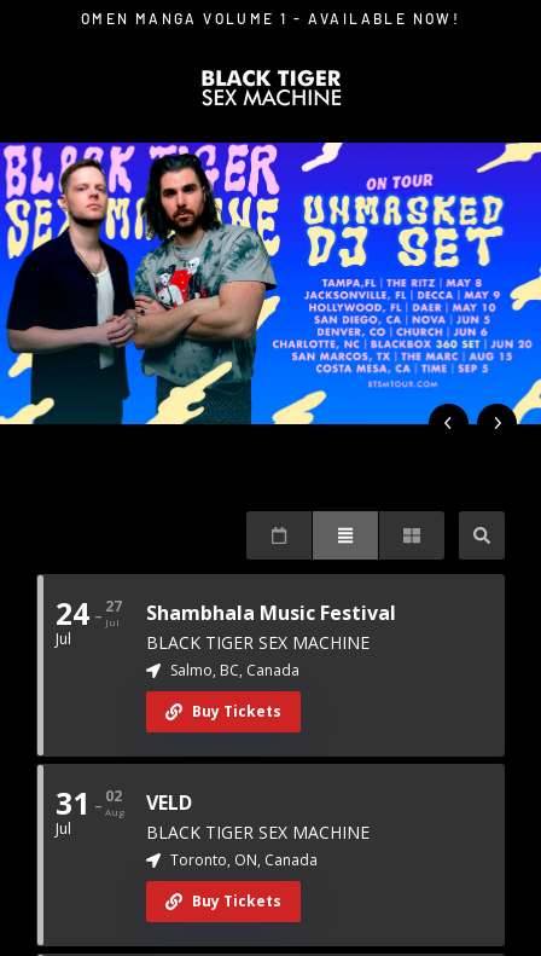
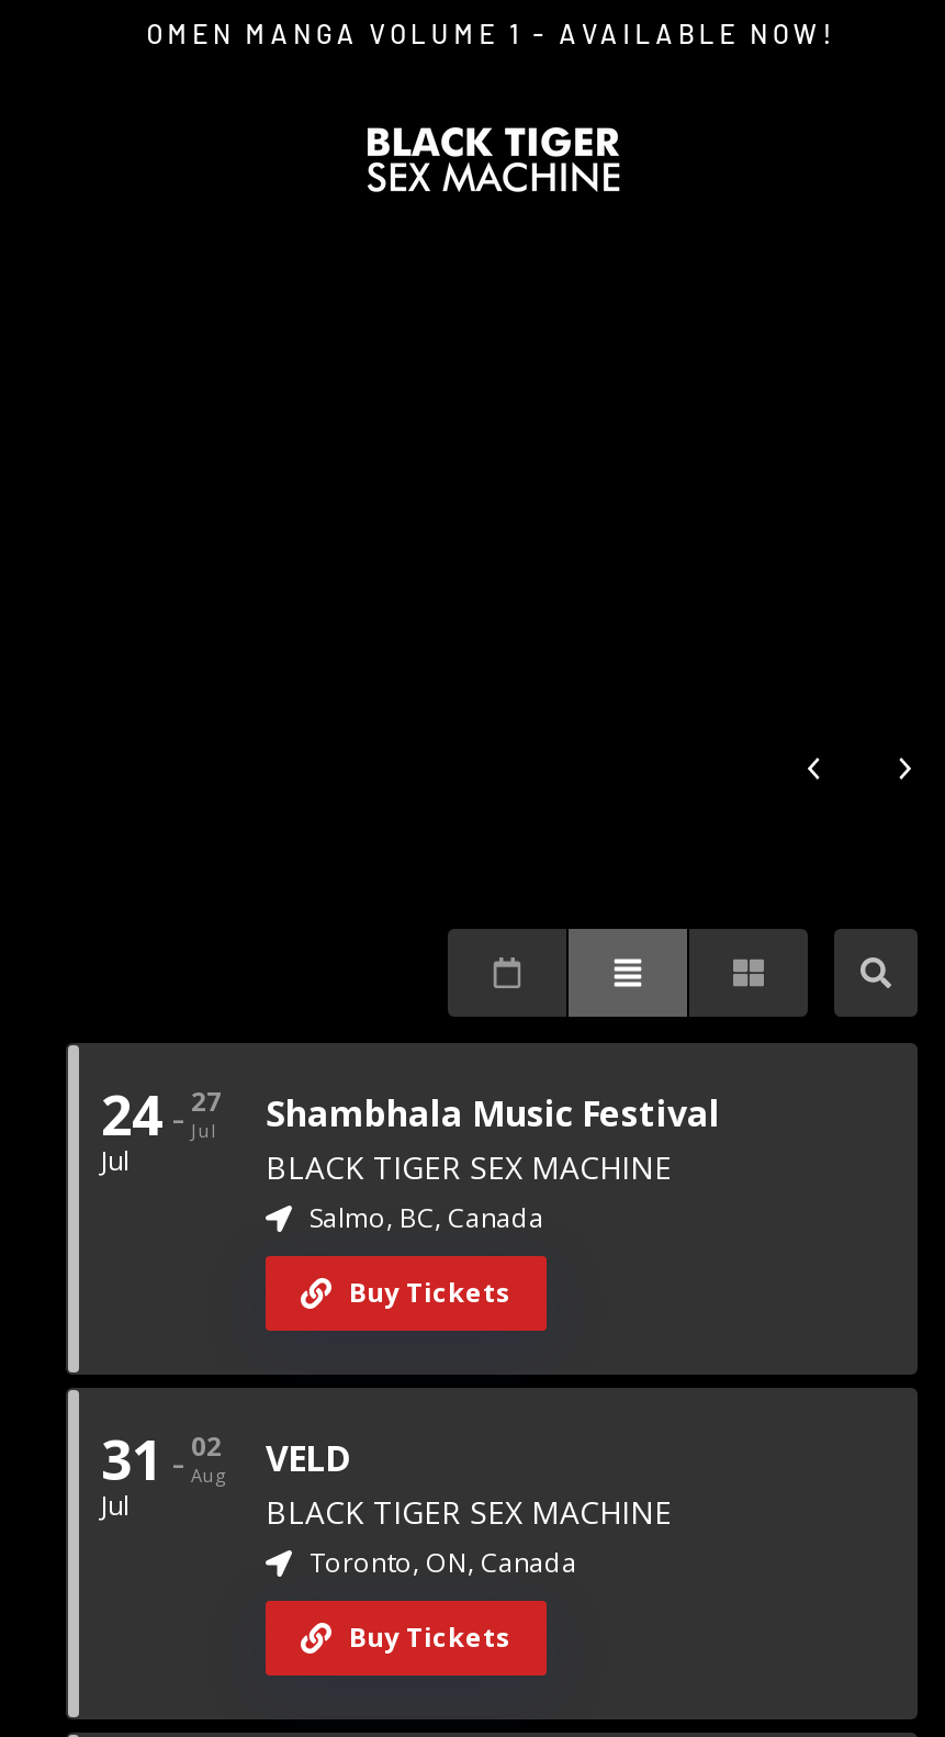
- [image]
